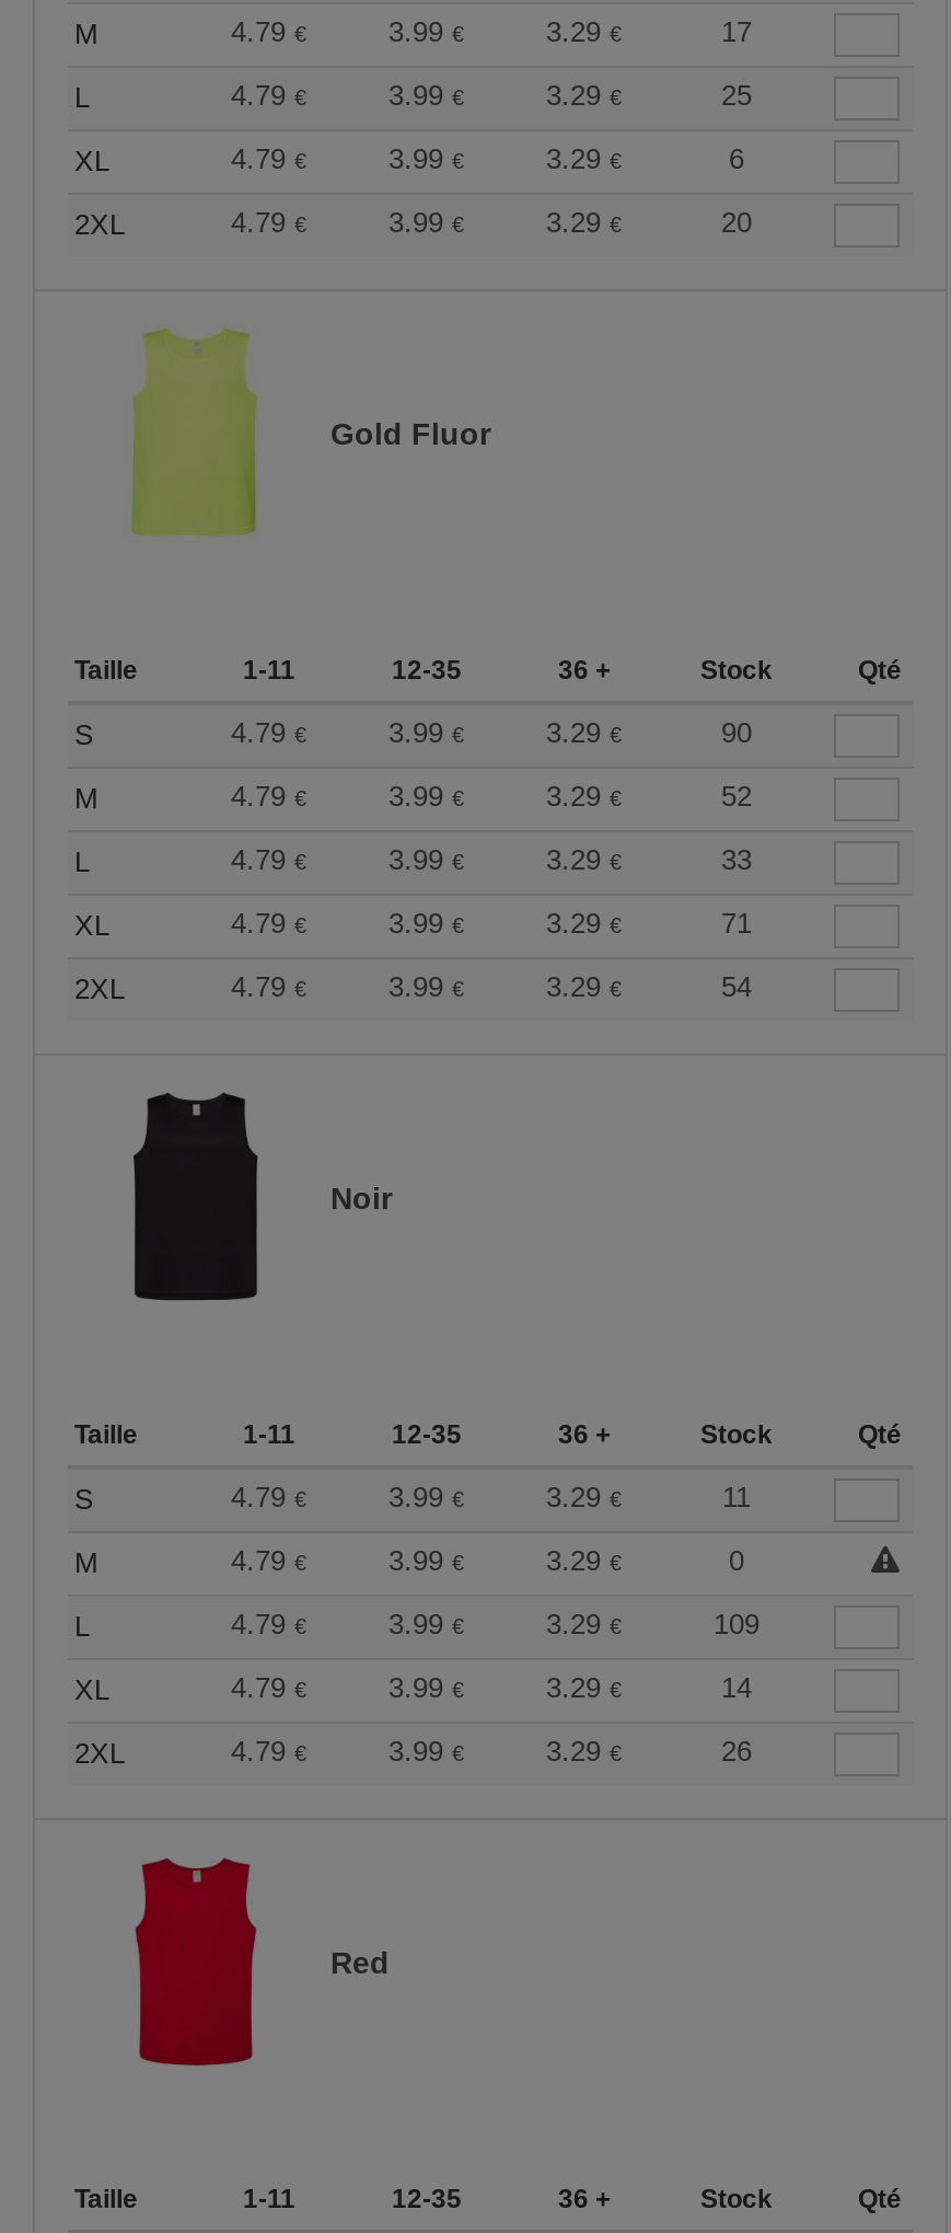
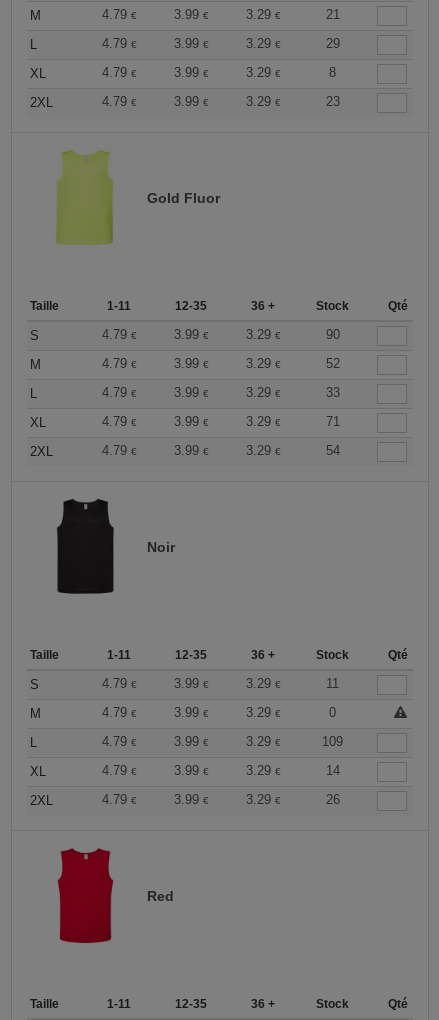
- 17
+ 21

- 25
+ 29

- 6
+ 8

- 20
+ 23
